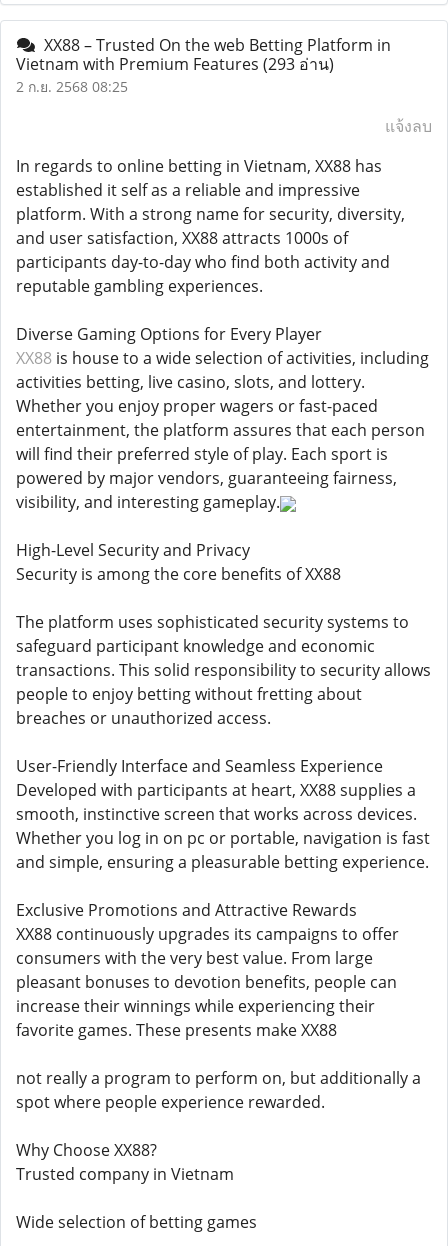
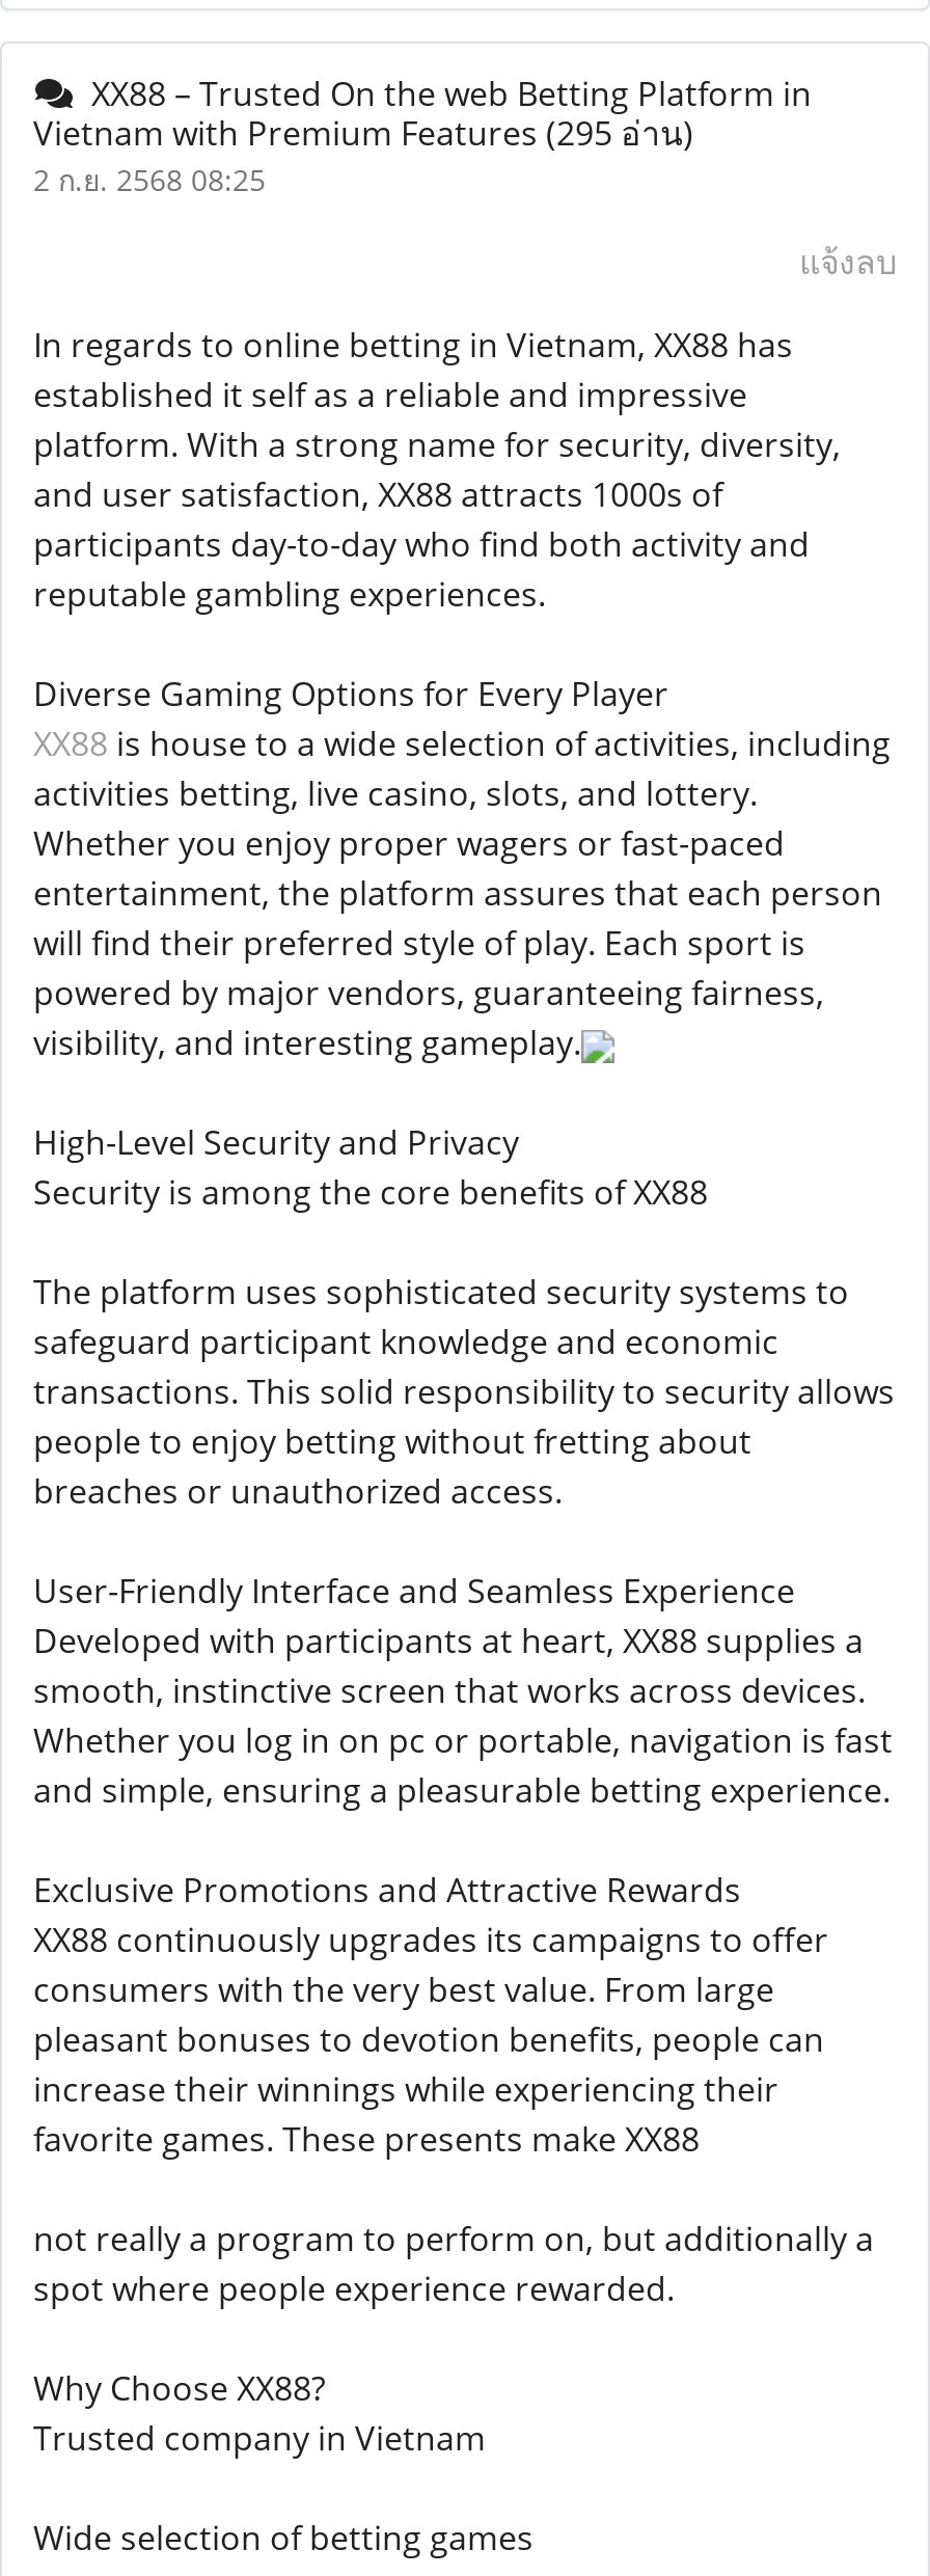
- Vietnam with Premium Features (293 อ่าน)
+ Vietnam with Premium Features (295 อ่าน)
